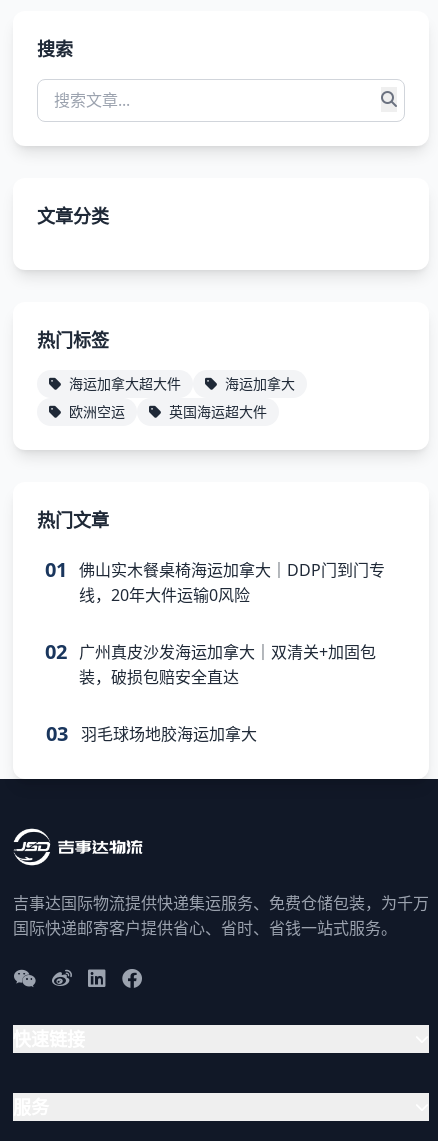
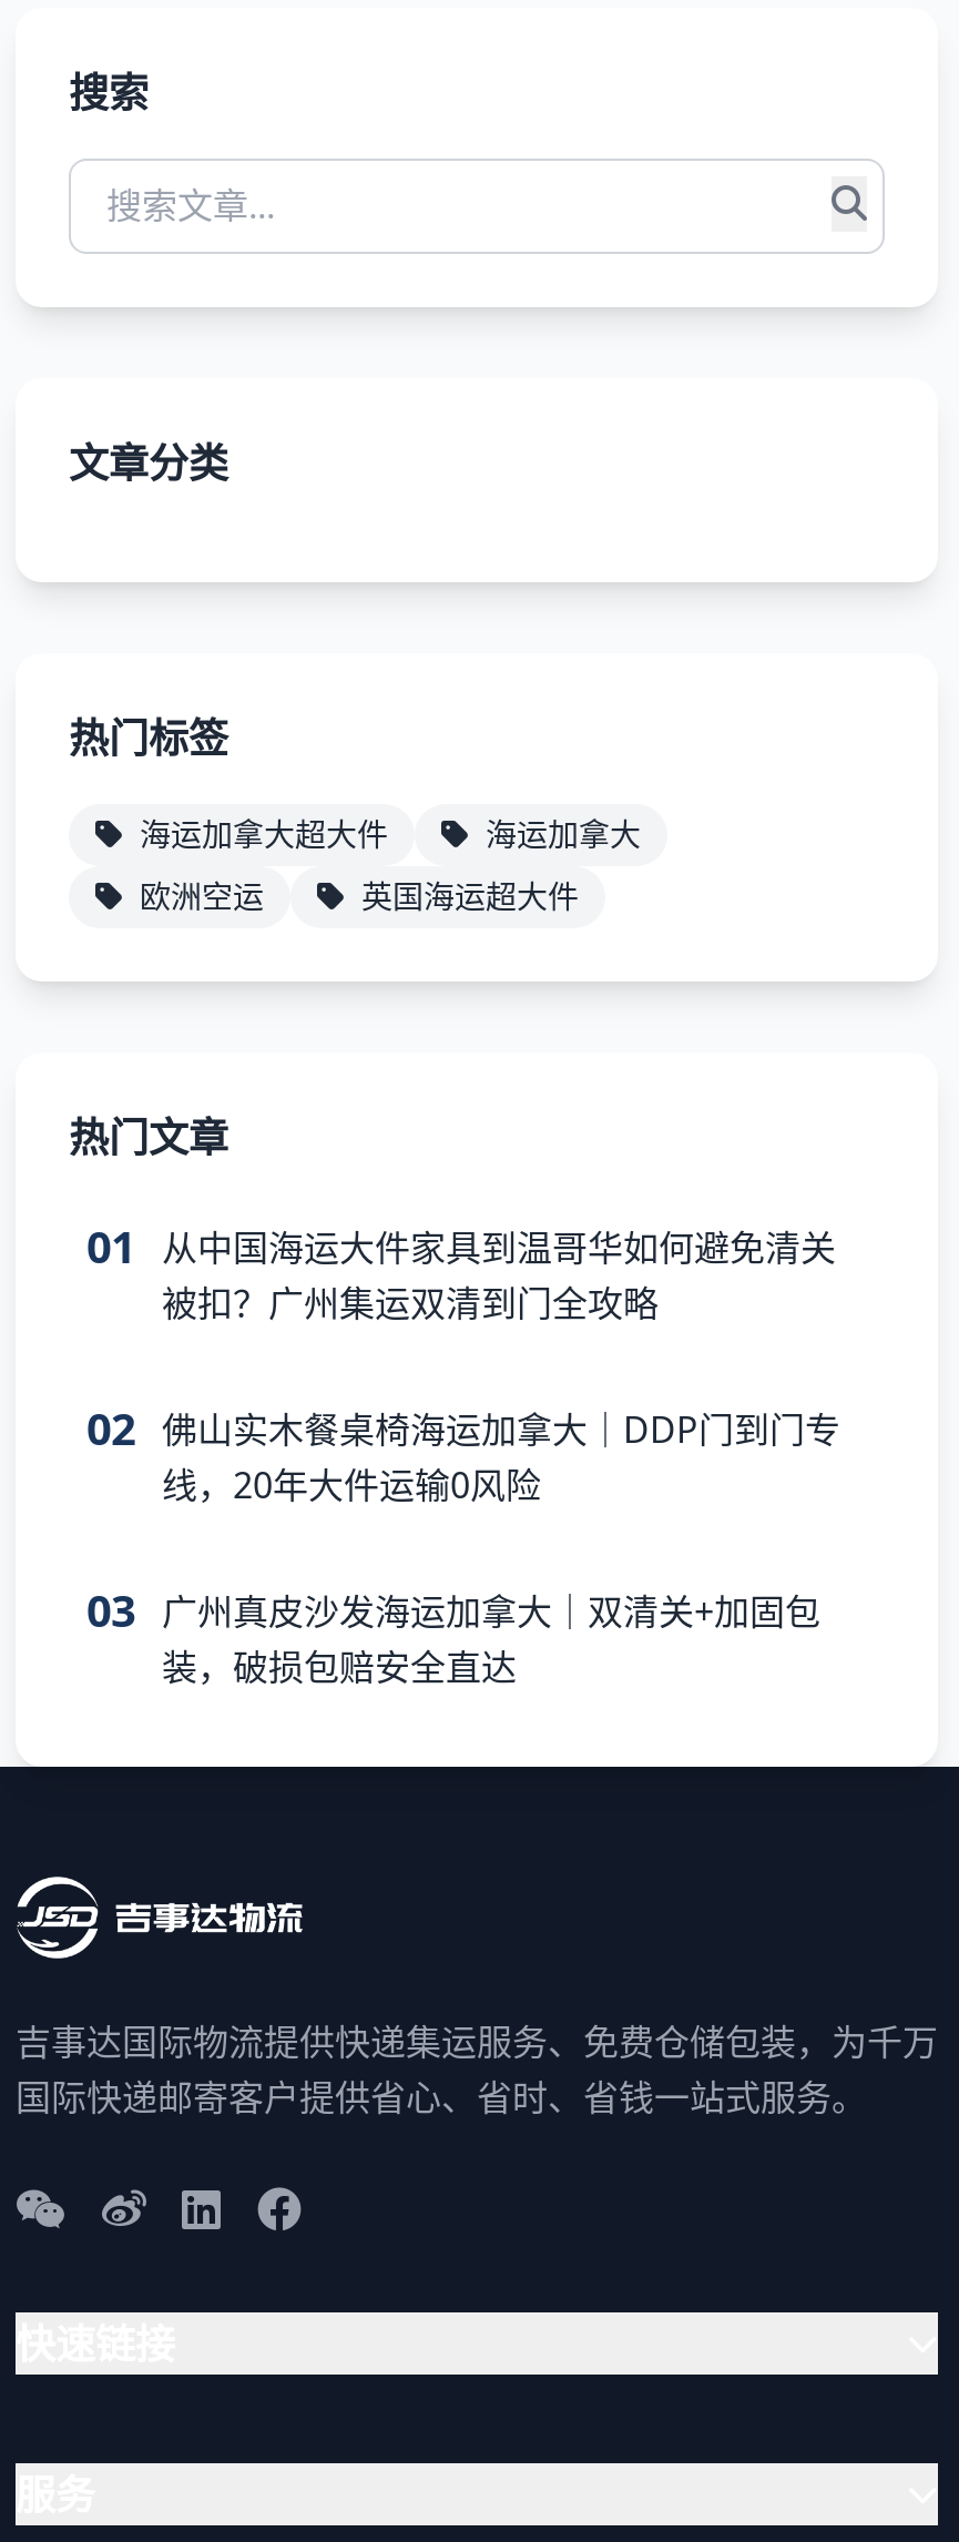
- 01 佛山实木餐桌椅海运加拿大｜DDP门到门专
+ 01 从中国海运大件家具到温哥华如何避免清关
+ 被扣？广州集运双清到门全攻略
+ 02 佛山实木餐桌椅海运加拿大｜DDP门到门专

moved down: 线，20年大件运输0风险

- 02 广州真皮沙发海运加拿大｜双清关+加固包
+ 03 广州真皮沙发海运加拿大｜双清关+加固包

moved down: 装，破损包赔安全直达

- 03 羽毛球场地胶海运加拿大
